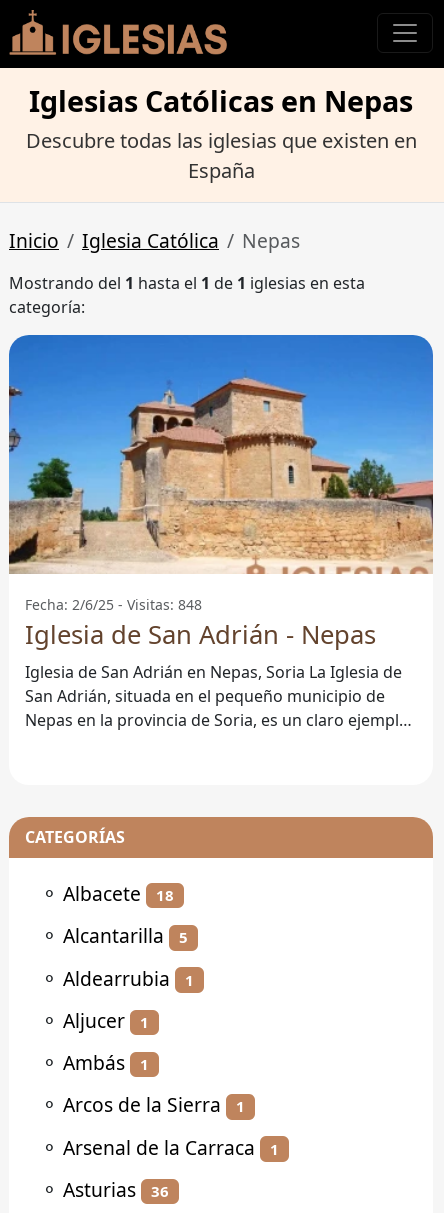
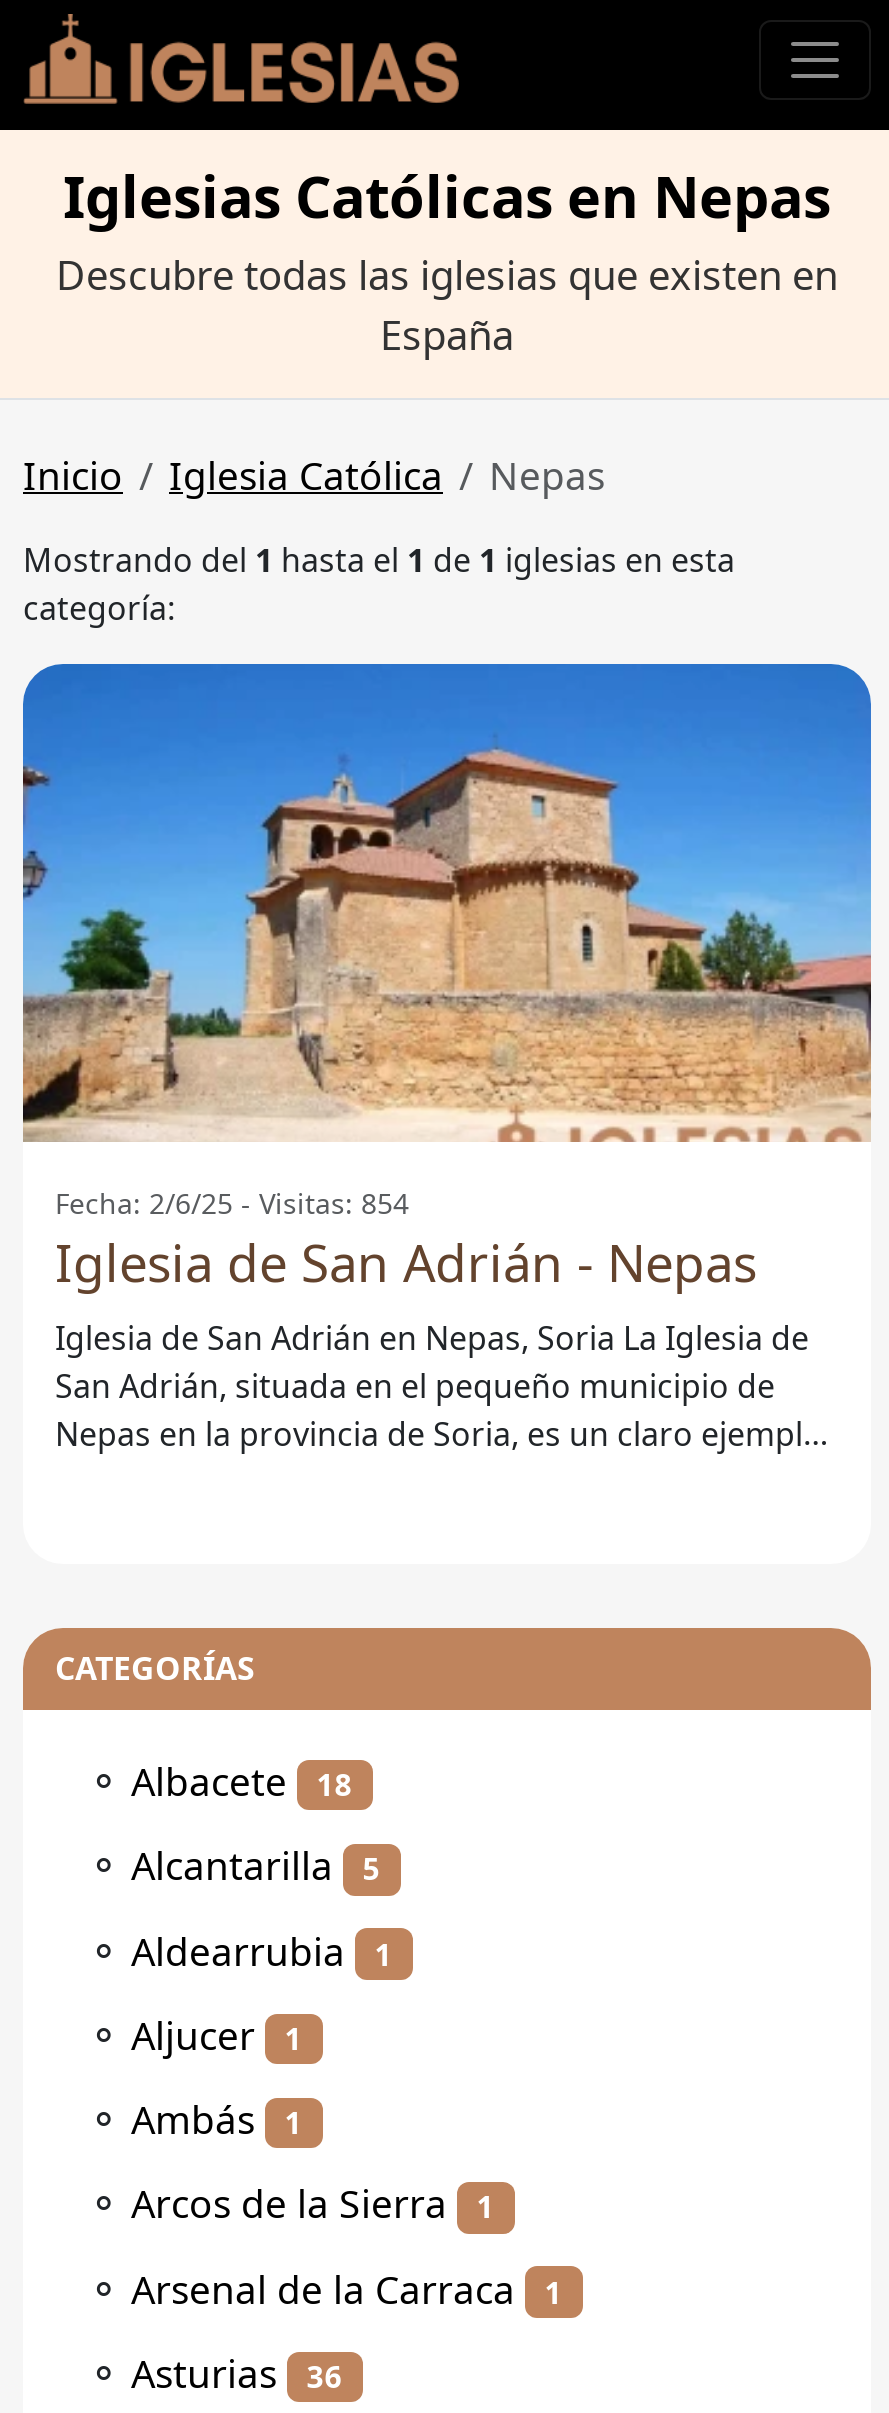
- Fecha: 2/6/25 - Visitas: 848
+ Fecha: 2/6/25 - Visitas: 854
